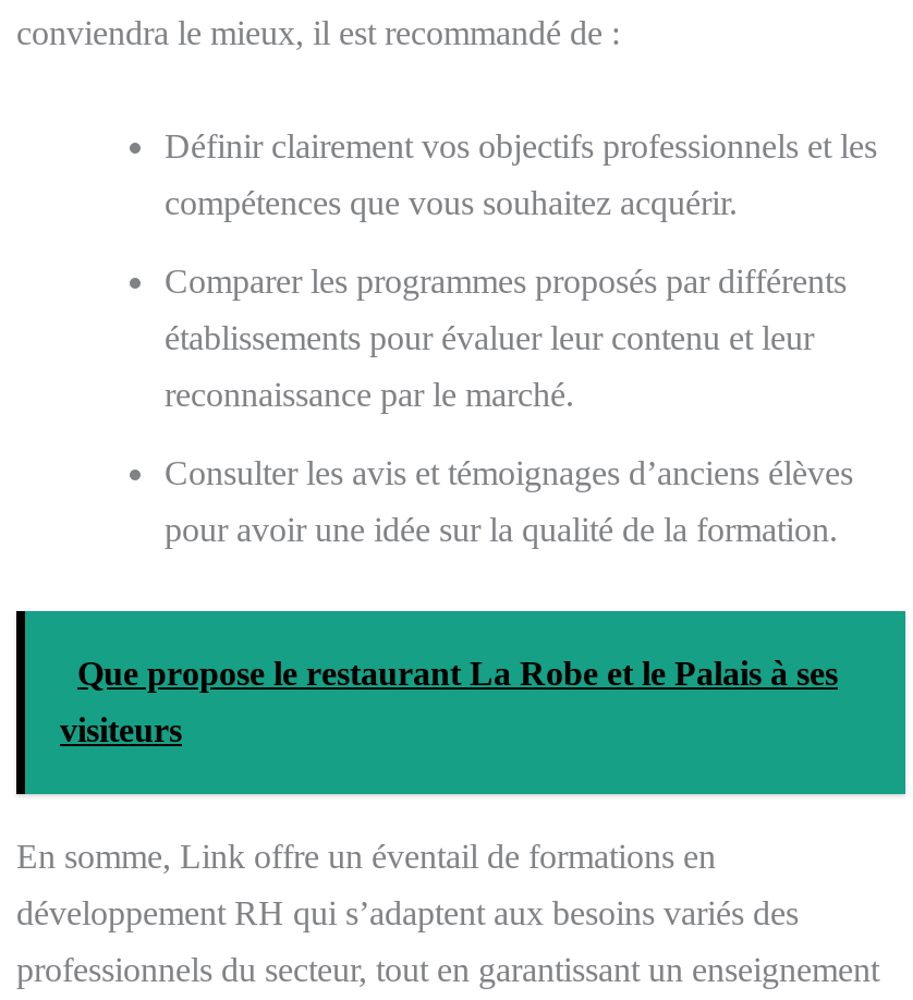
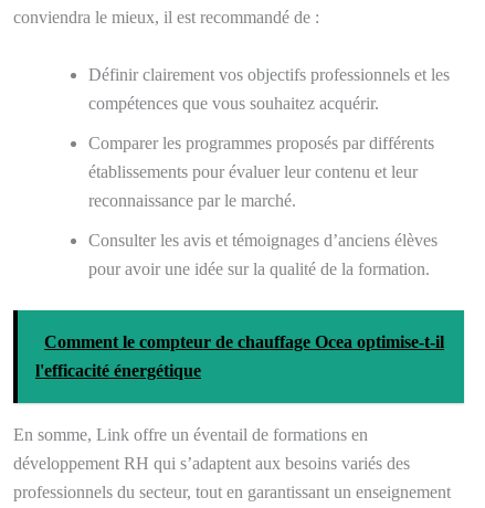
- Que propose le restaurant La Robe et le Palais à ses
+ Comment le compteur de chauffage Ocea optimise-t-il

- visiteurs
+ l'efficacité énergétique
